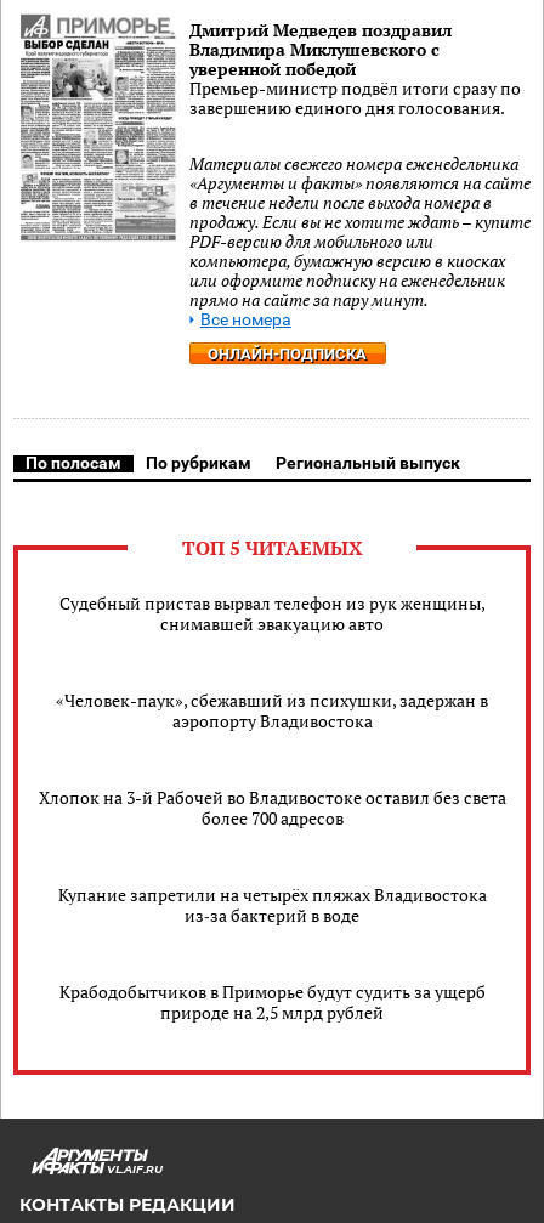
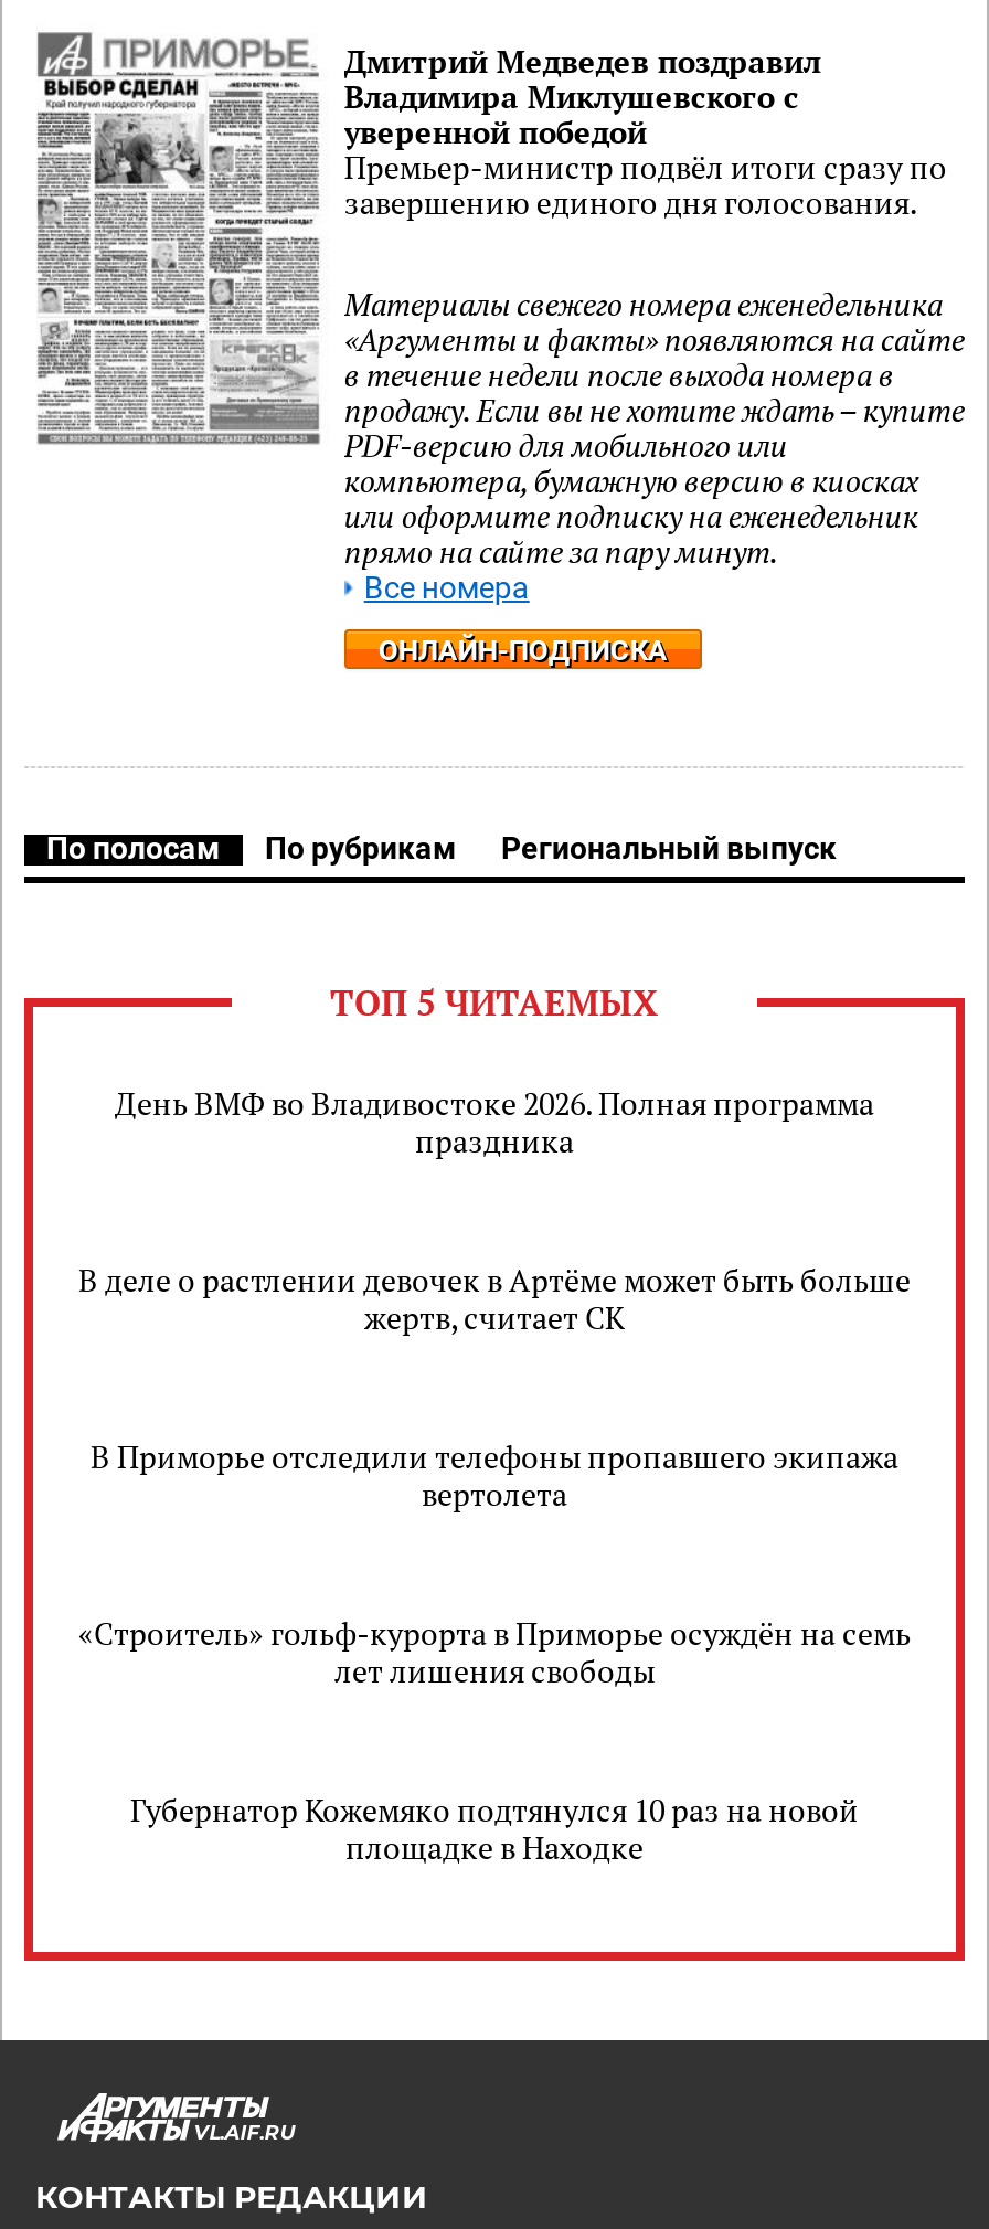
- Судебный пристав вырвал телефон из рук женщины,
- снимавшей эвакуацию авто
+ День ВМФ во Владивостоке 2026. Полная программа
+ праздника

- «Человек-паук», сбежавший из психушки, задержан в
- аэропорту Владивостока
+ В деле о растлении девочек в Артёме может быть больше
+ жертв, считает СК

- Хлопок на 3-й Рабочей во Владивостоке оставил без света
- более 700 адресов
+ В Приморье отследили телефоны пропавшего экипажа
+ вертолета

- Купание запретили на четырёх пляжах Владивостока
- из‑за бактерий в воде
+ «Строитель» гольф-курорта в Приморье осуждён на семь
+ лет лишения свободы

- Крабодобытчиков в Приморье будут судить за ущерб
- природе на 2,5 млрд рублей
+ Губернатор Кожемяко подтянулся 10 раз на новой
+ площадке в Находке
